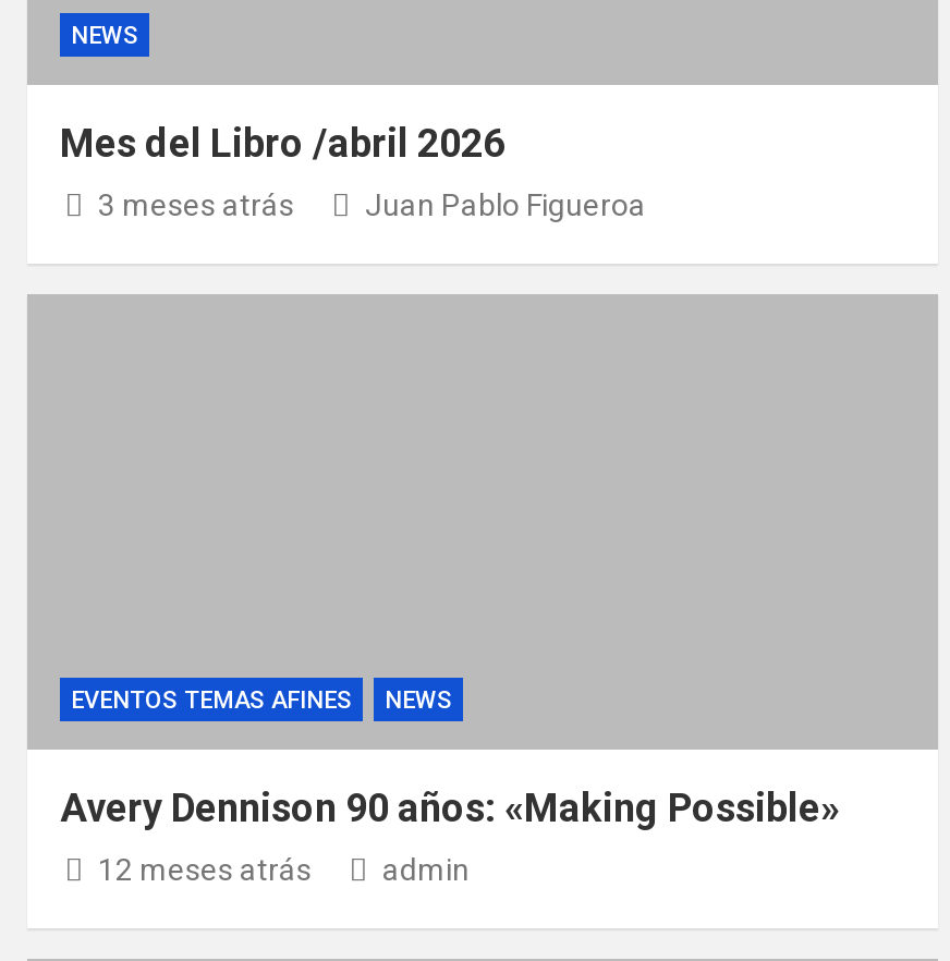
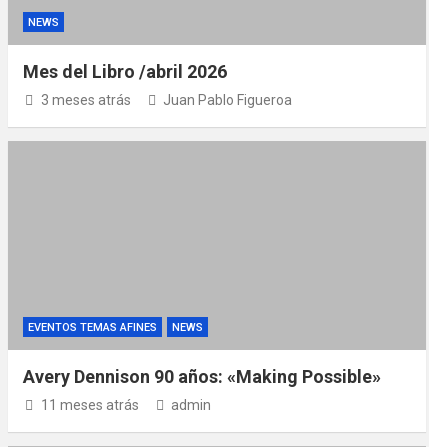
- 12 meses atrás
+ 11 meses atrás
